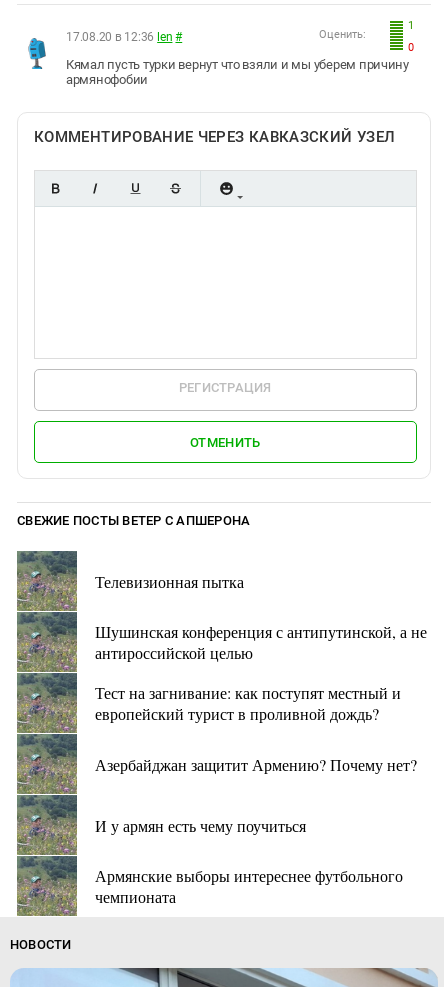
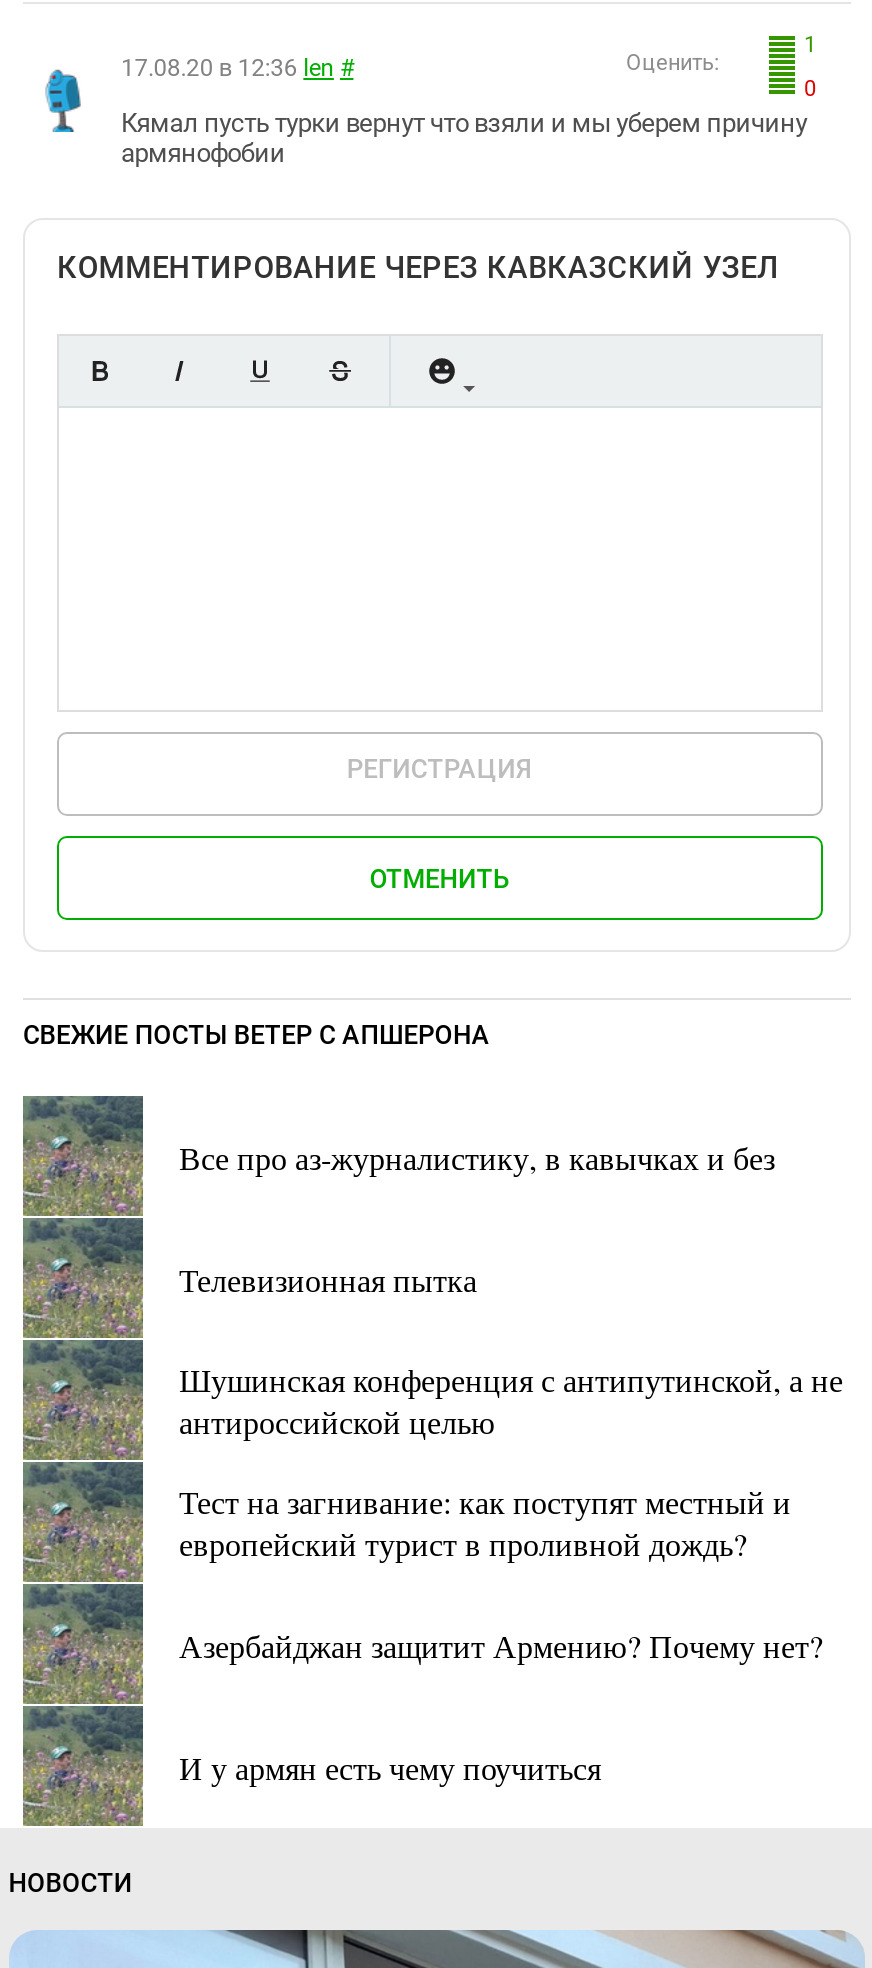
+ Все про аз-журналистику, в кавычках и без

moved down: Телевизионная пытка | Шушинская конференция с антипутинской, а не | антироссийской целью | Тест на загнивание: как поступят местный и | европейский турист в проливной дождь? | Азербайджан защитит Армению? Почему нет? | И у армян есть чему поучиться

- Армянские выборы интереснее футбольного
- чемпионата
